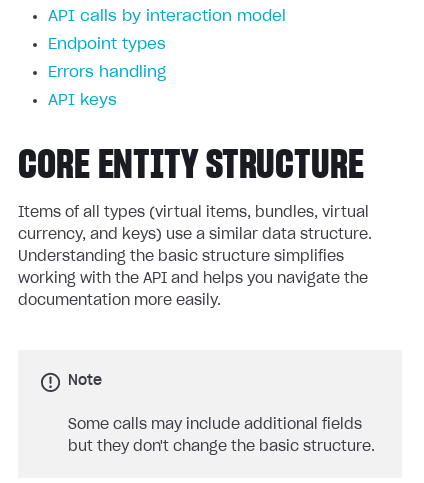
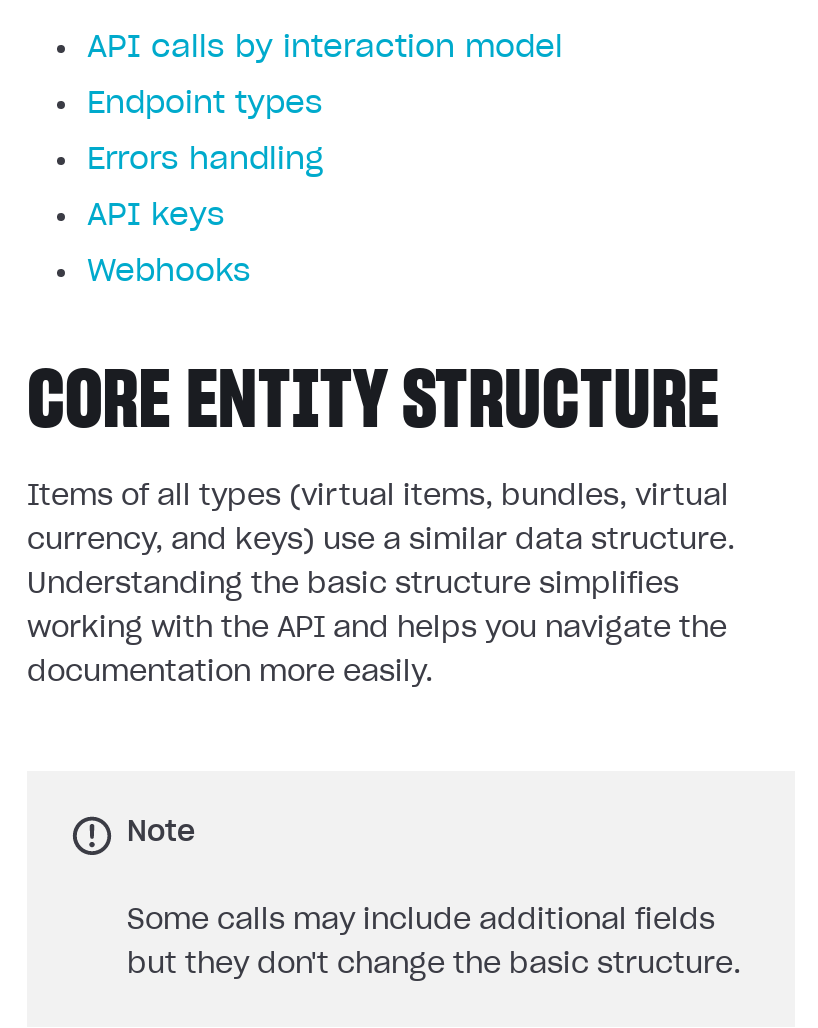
+ Webhooks
